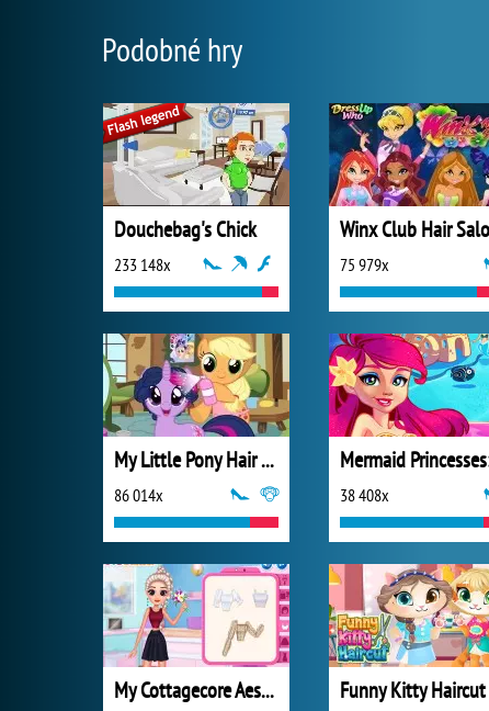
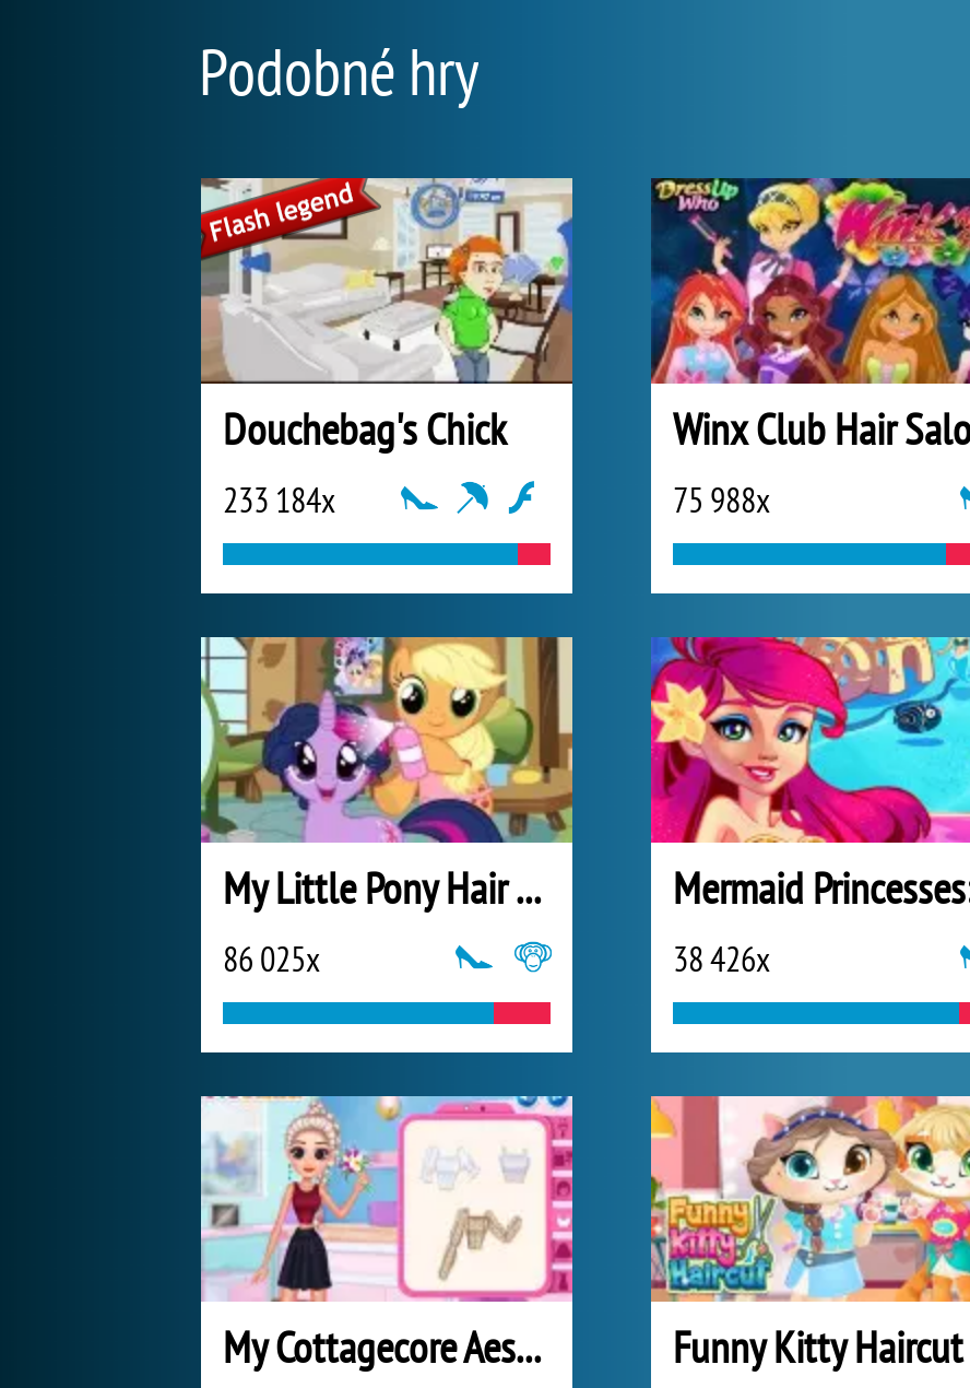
- 233 148x
+ 233 184x

- 75 979x
+ 75 988x

- 86 014x
- 38 408x
+ 86 025x
+ 38 426x
